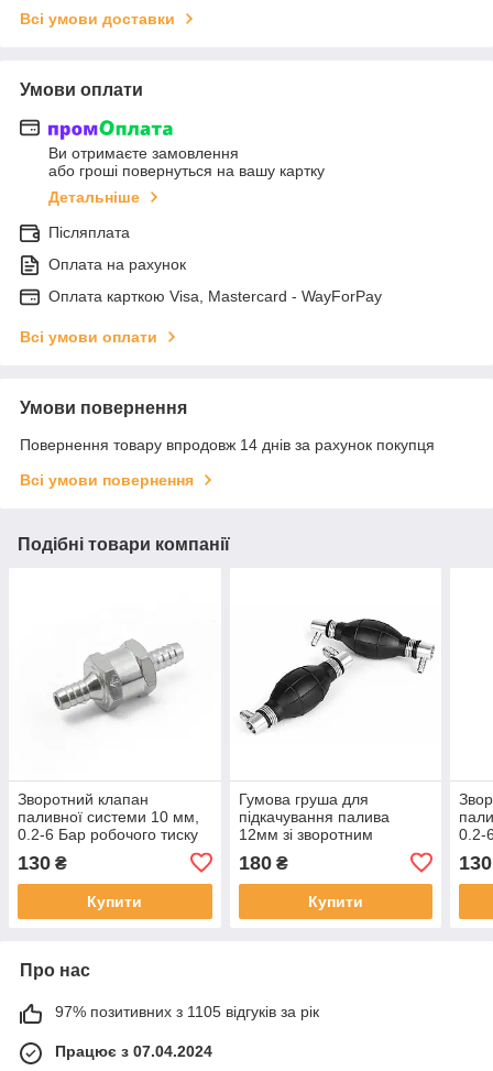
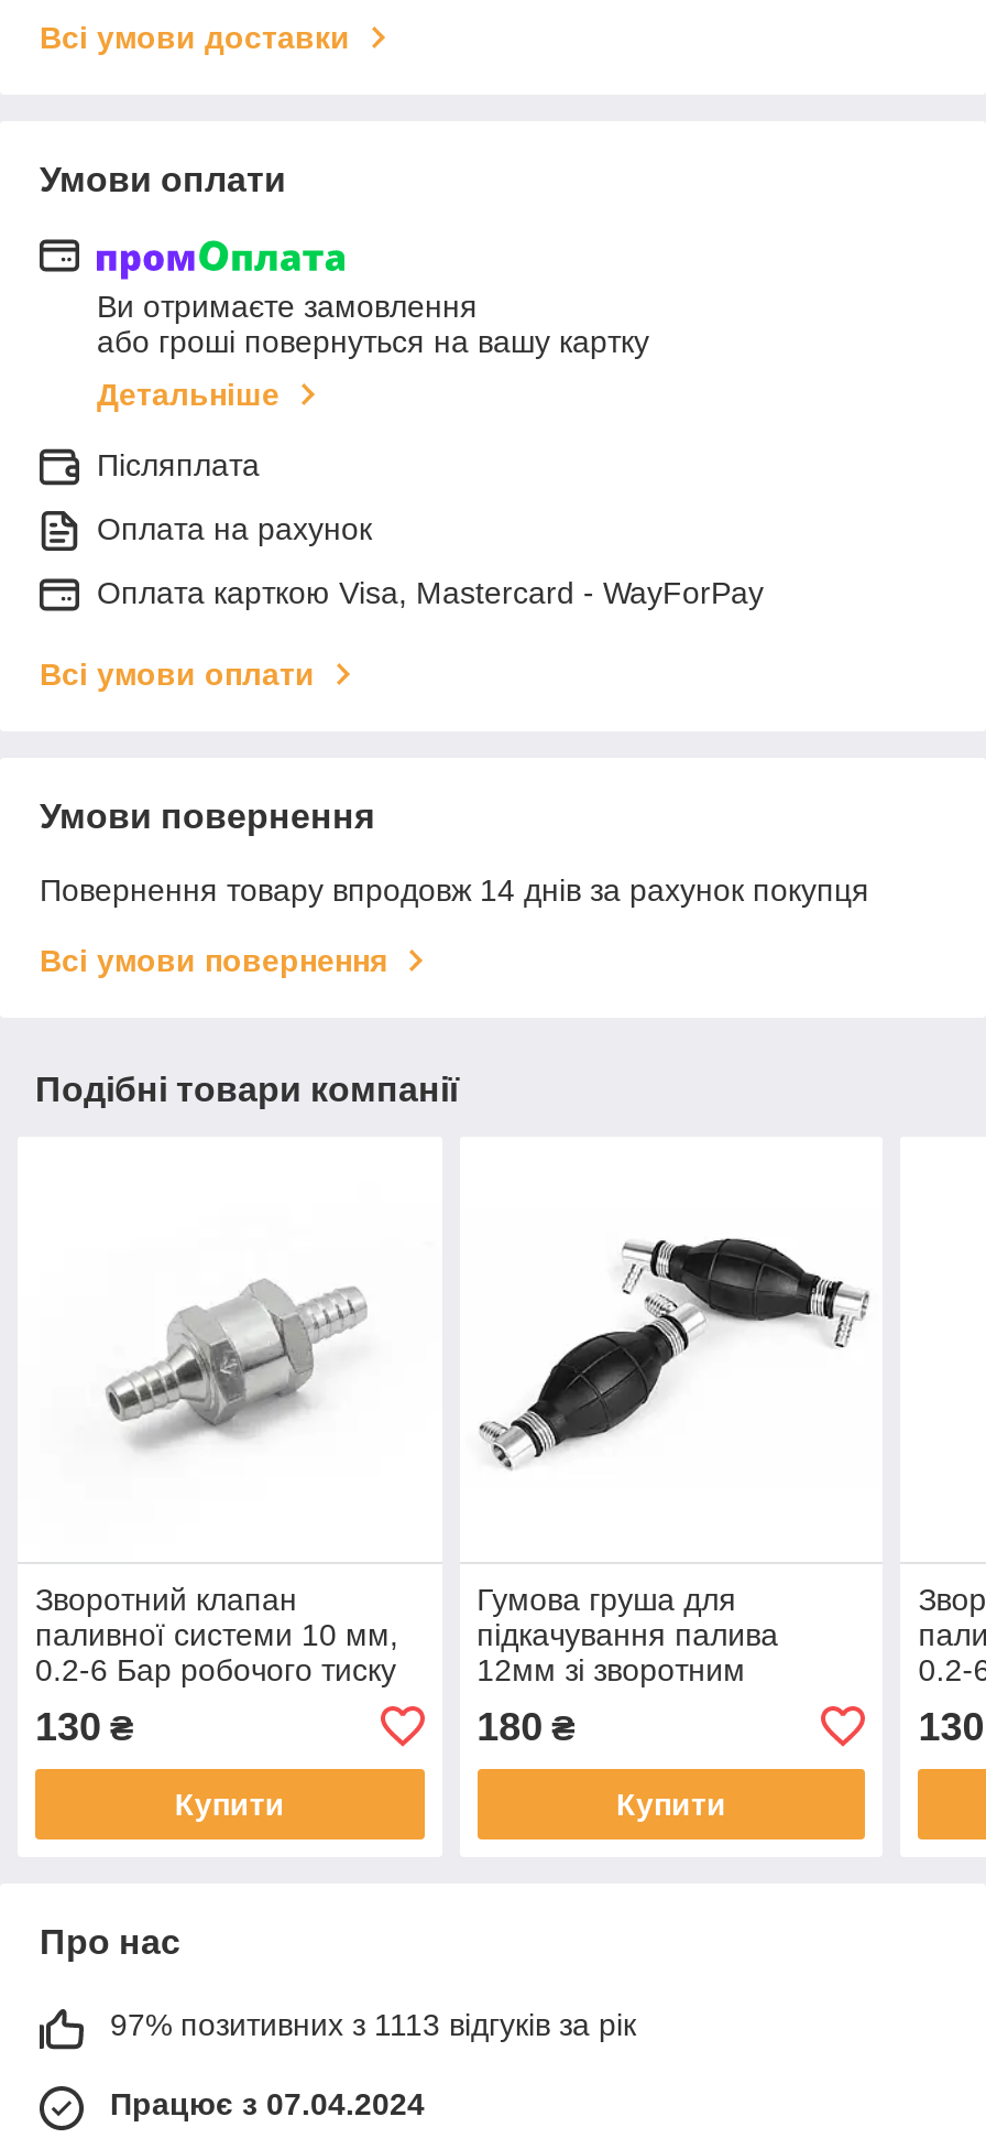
- 97% позитивних з 1105 відгуків за рік
+ 97% позитивних з 1113 відгуків за рік
